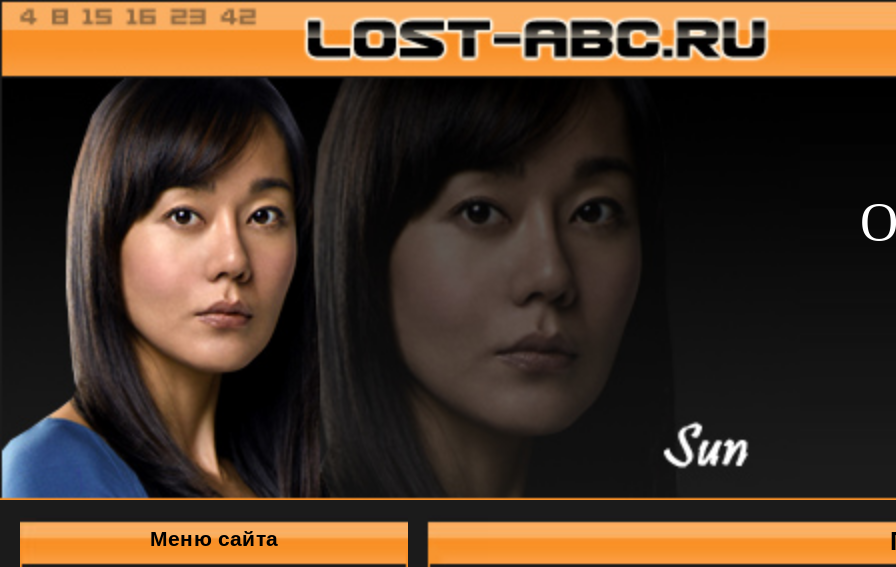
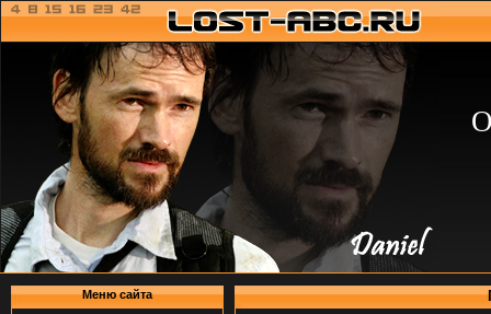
- [image]
+ [image]
